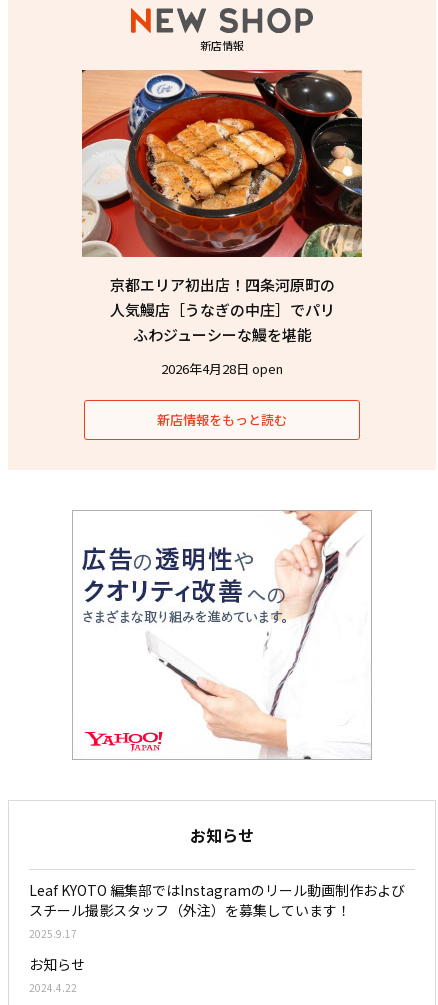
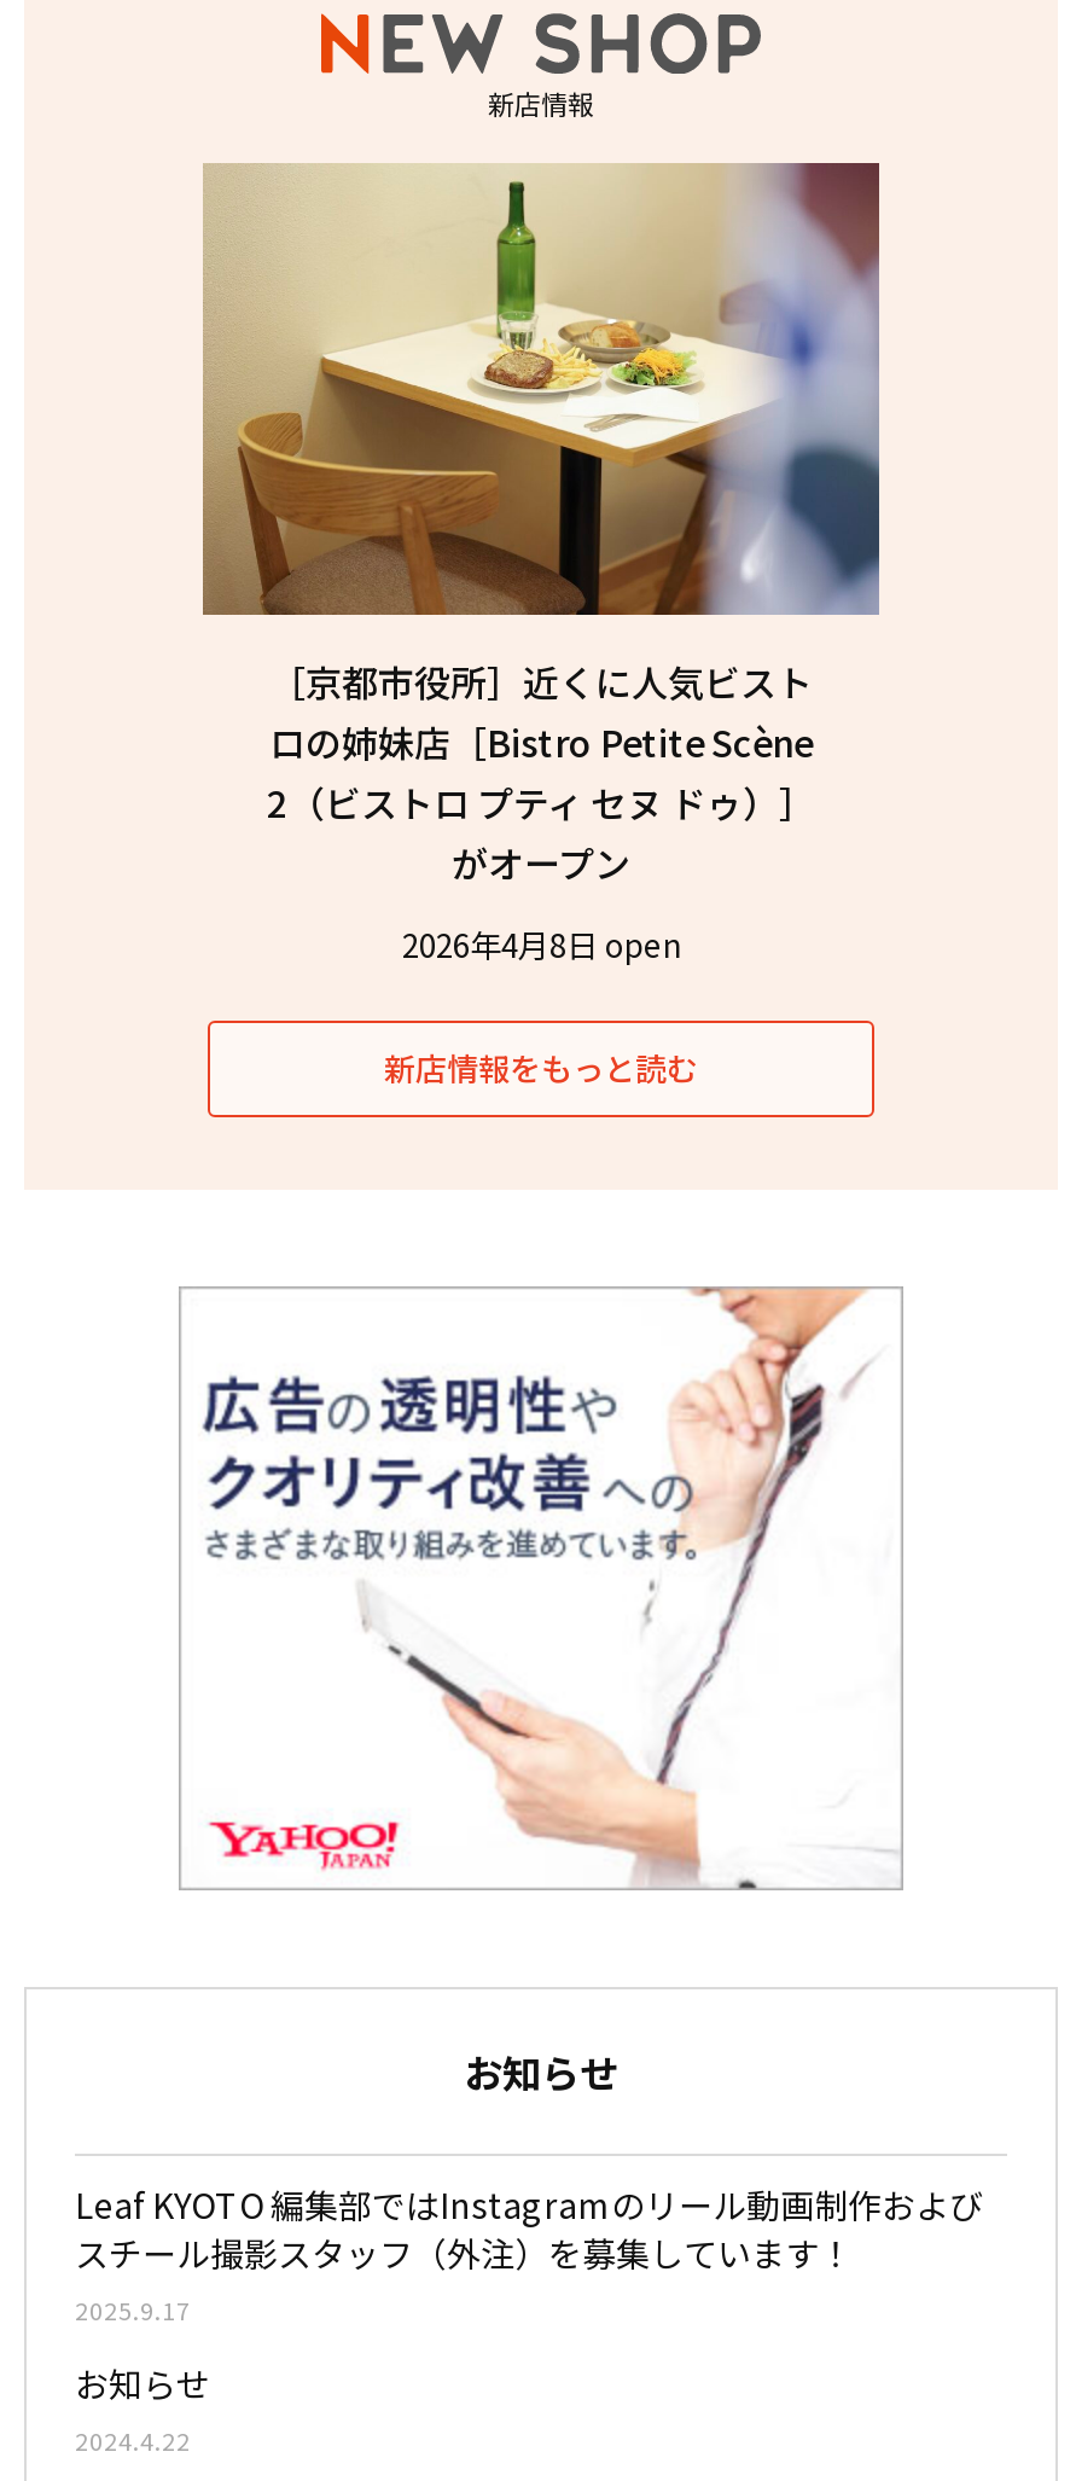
- [image]
- 京都エリア初出店！四条河原町の
- 人気鰻店［うなぎの中庄］でパリ
- ふわジューシーな鰻を堪能
+ [image]
+ ［京都市役所］近くに人気ビスト
+ ロの姉妹店［Bistro Petite Scène
+ 2（ビストロ プティ セヌ ドゥ）］
+ がオープン

- 2026年4月28日 open
+ 2026年4月8日 open
